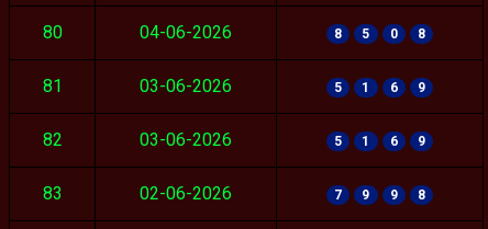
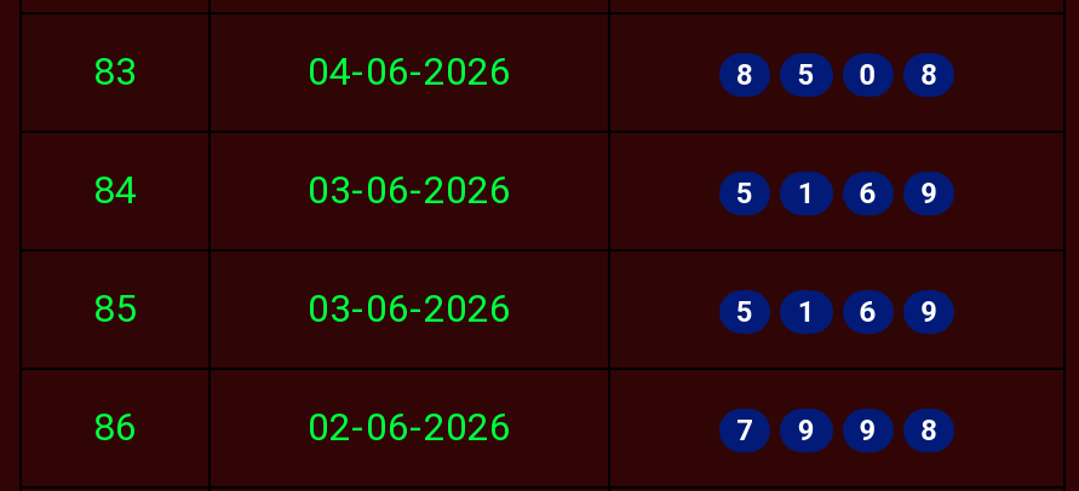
- 80
+ 83

- 81
+ 84

- 82
+ 85

- 83
+ 86
